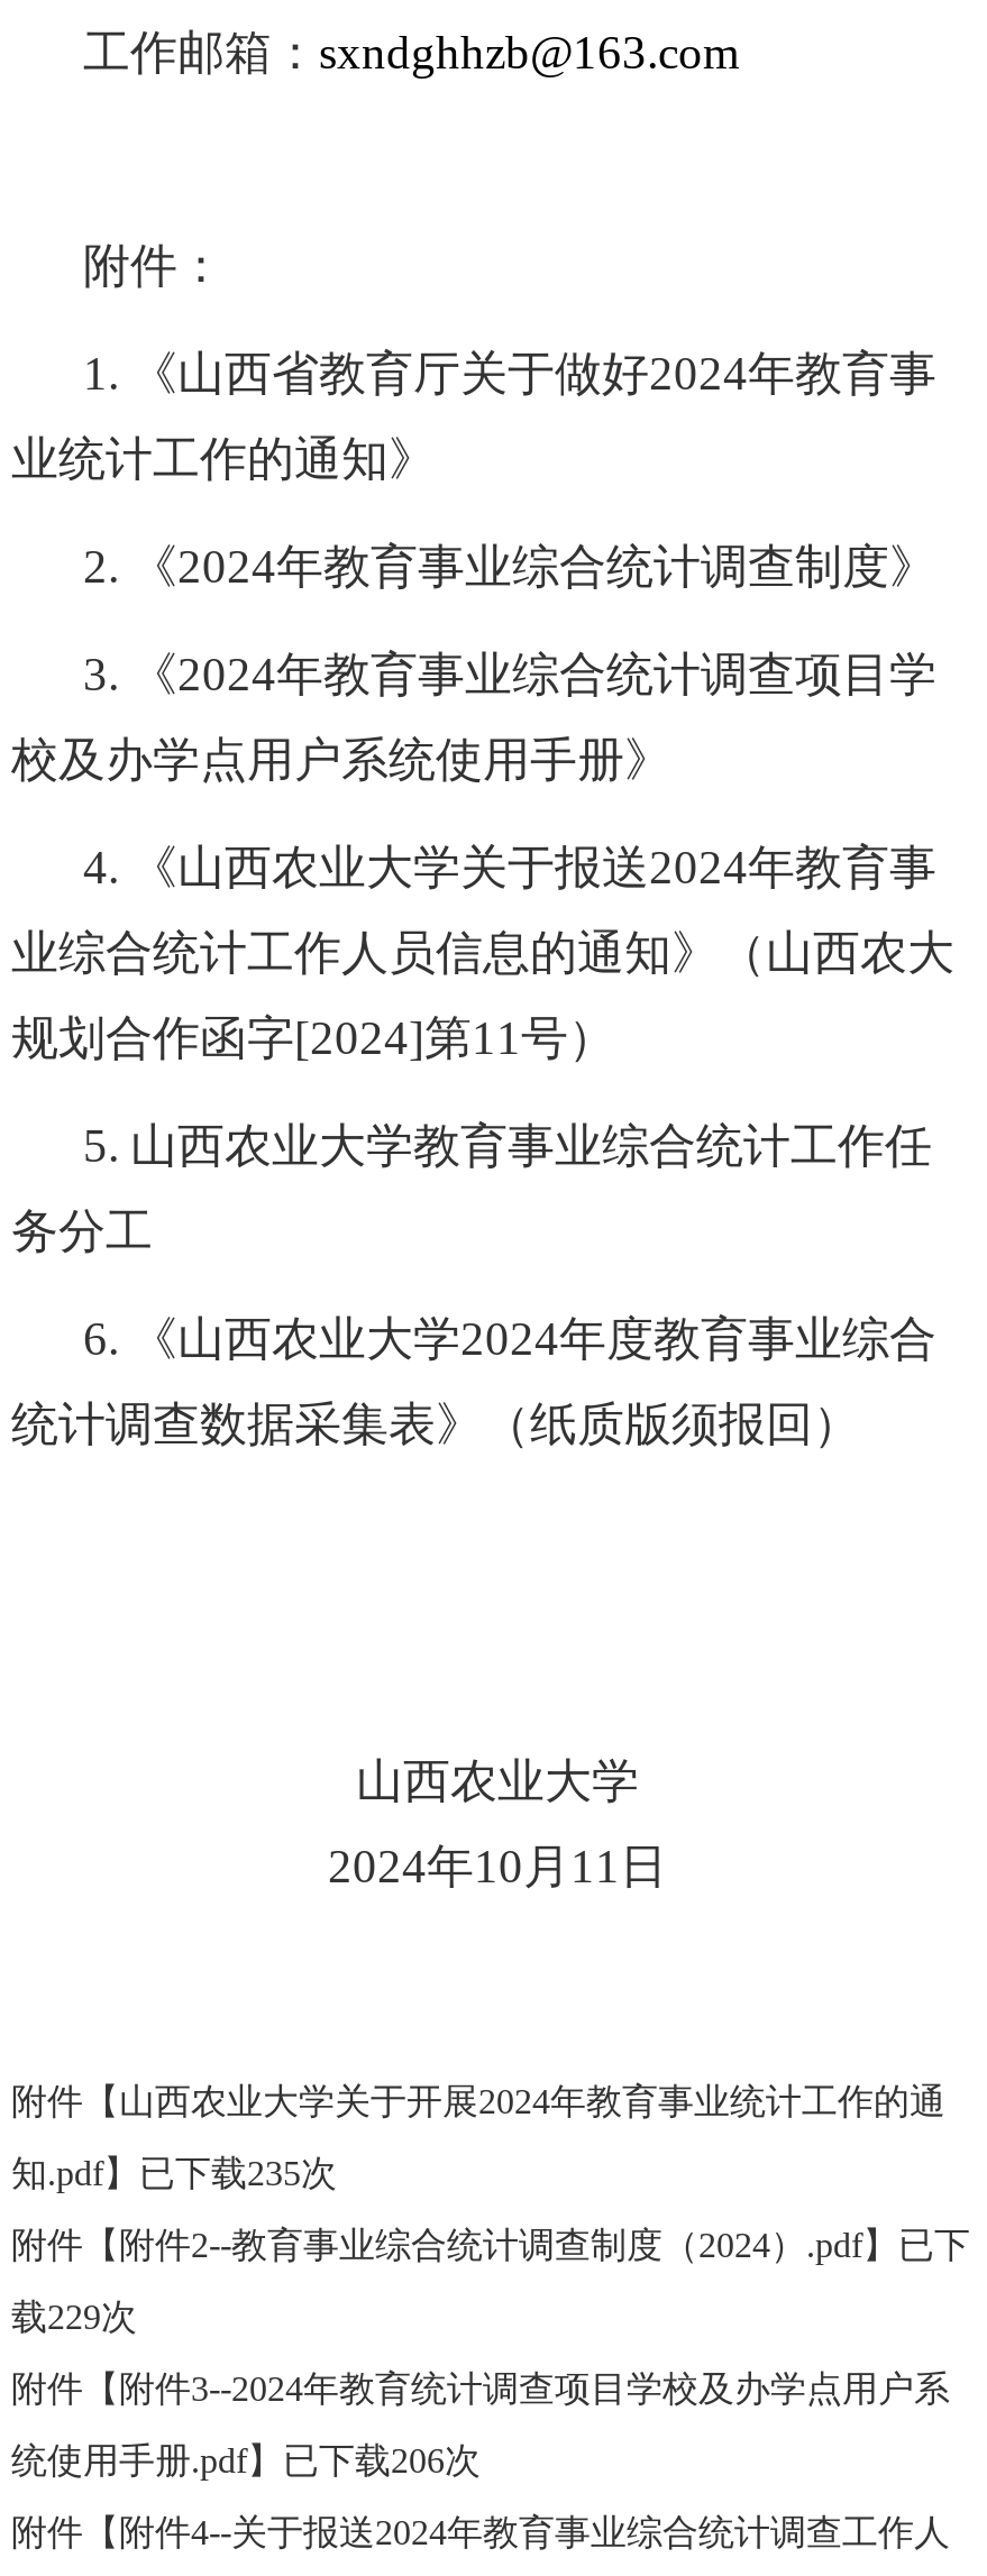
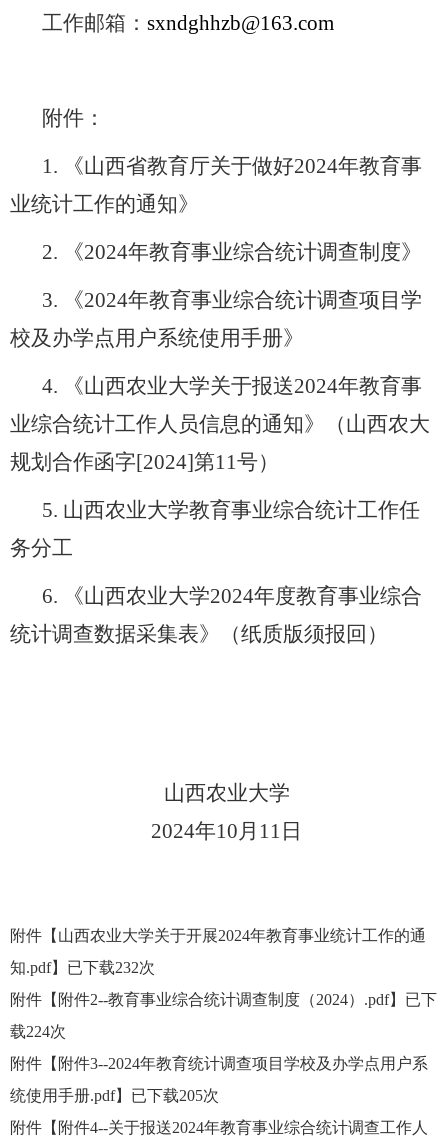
- 知.pdf】已下载235次
+ 知.pdf】已下载232次

- 载229次
+ 载224次

- 统使用手册.pdf】已下载206次
+ 统使用手册.pdf】已下载205次
